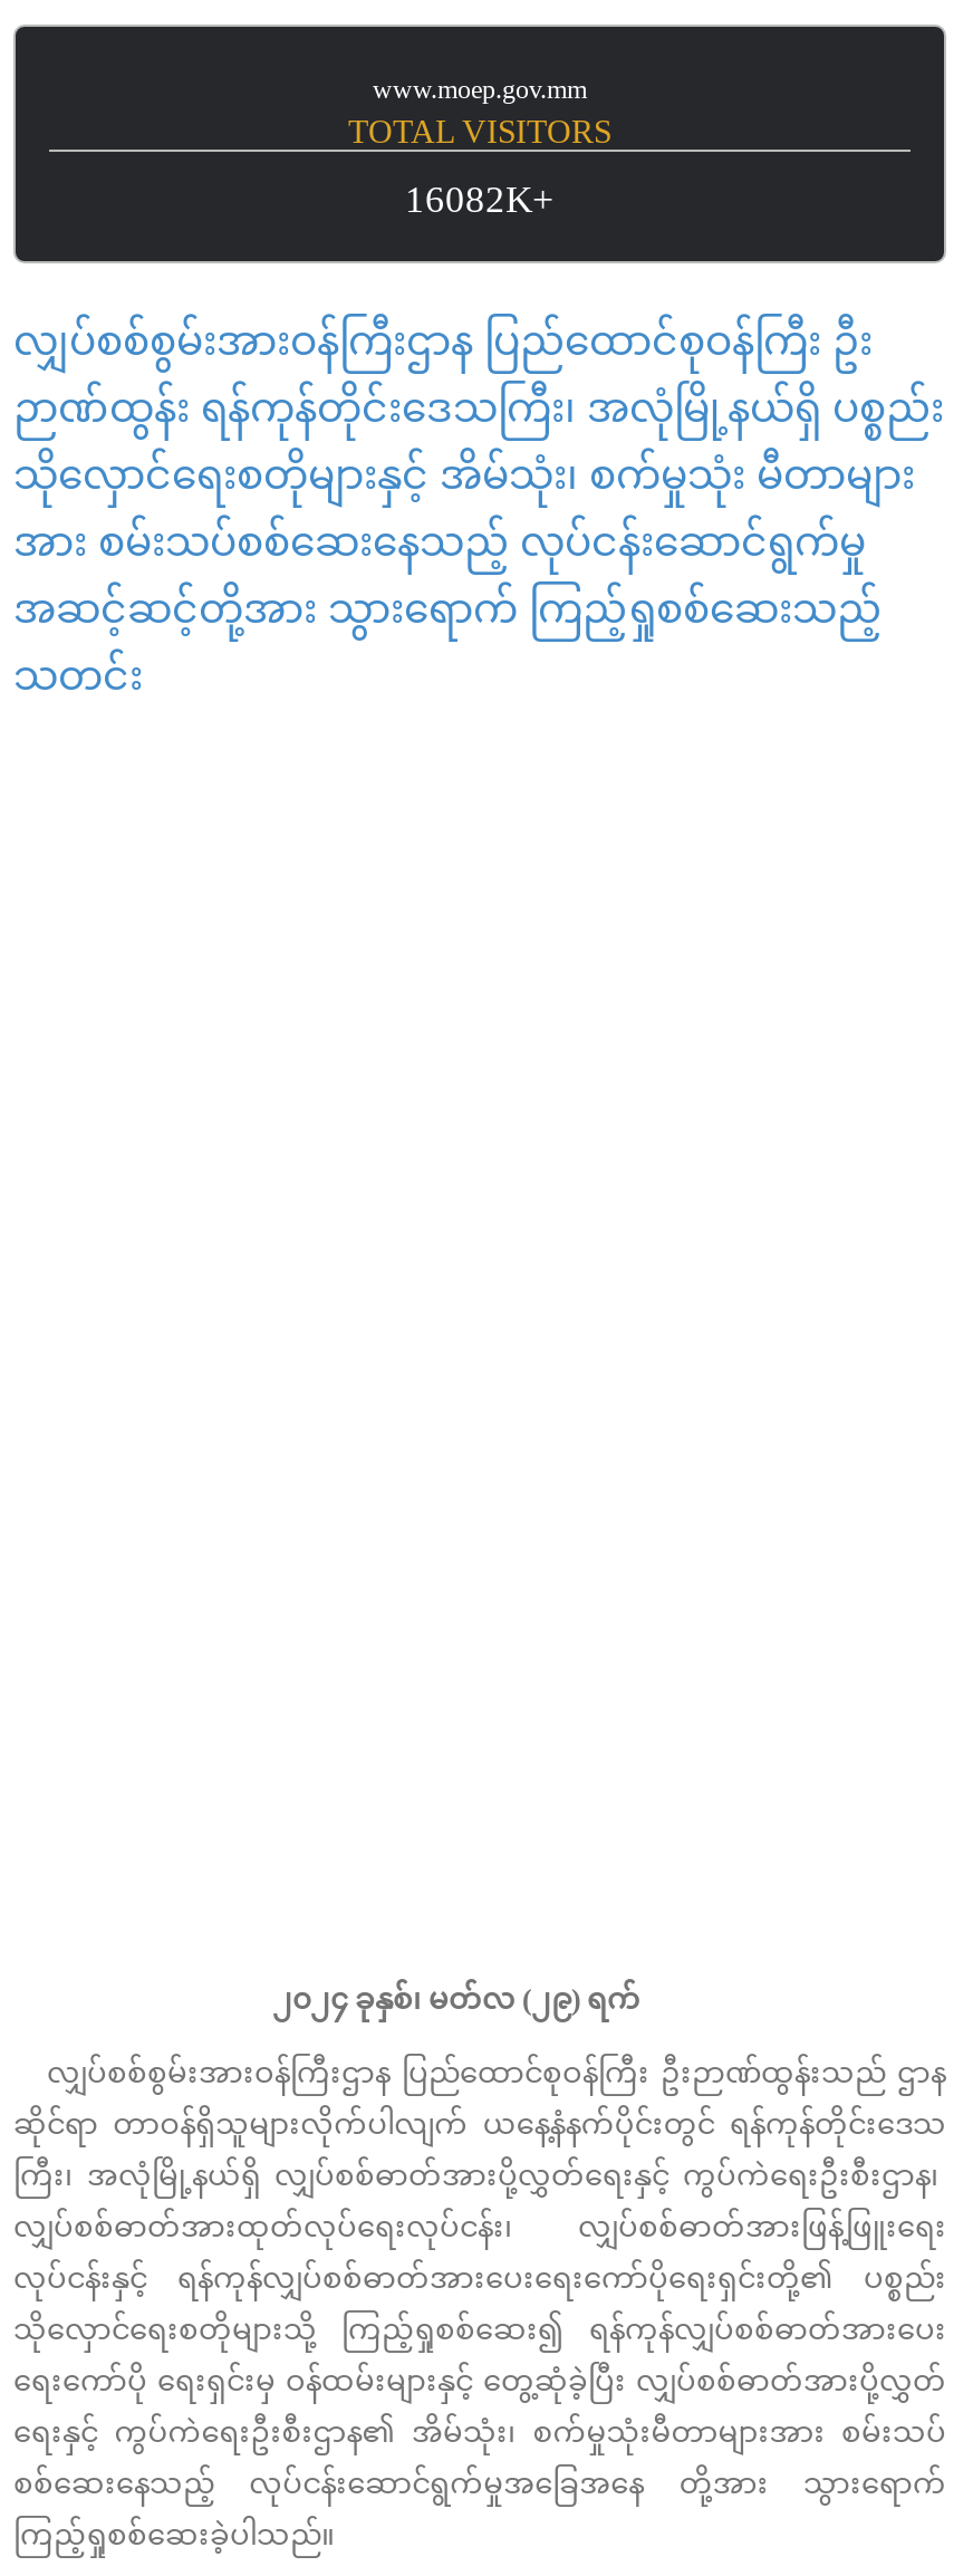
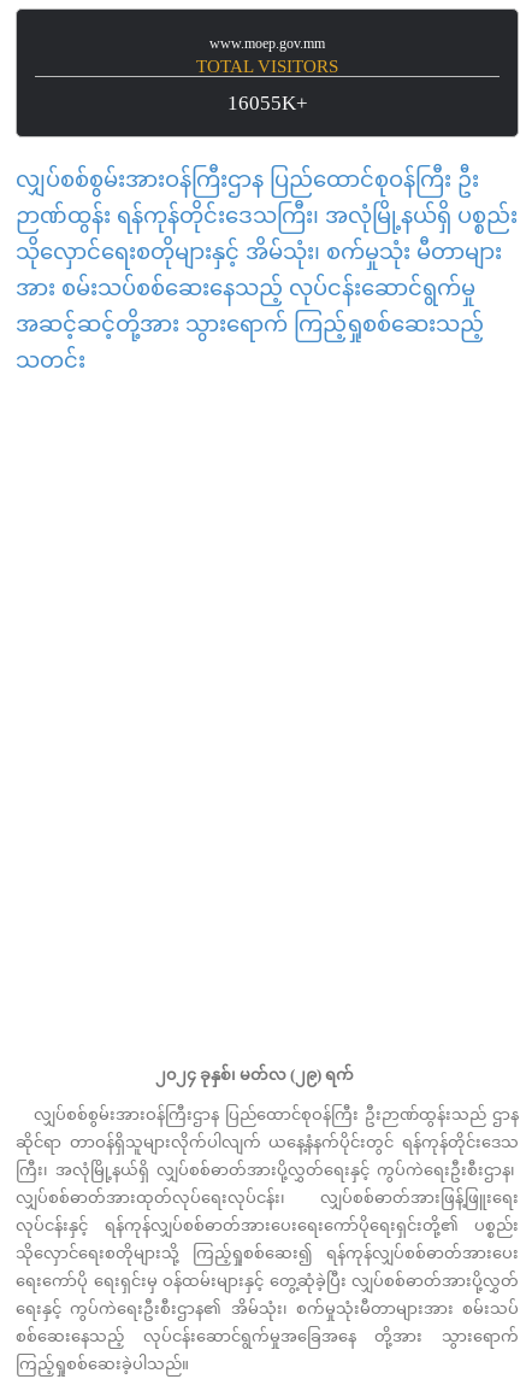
- 16082K+
+ 16055K+
